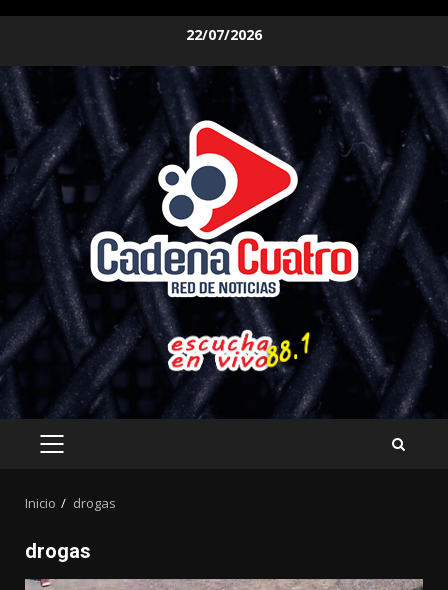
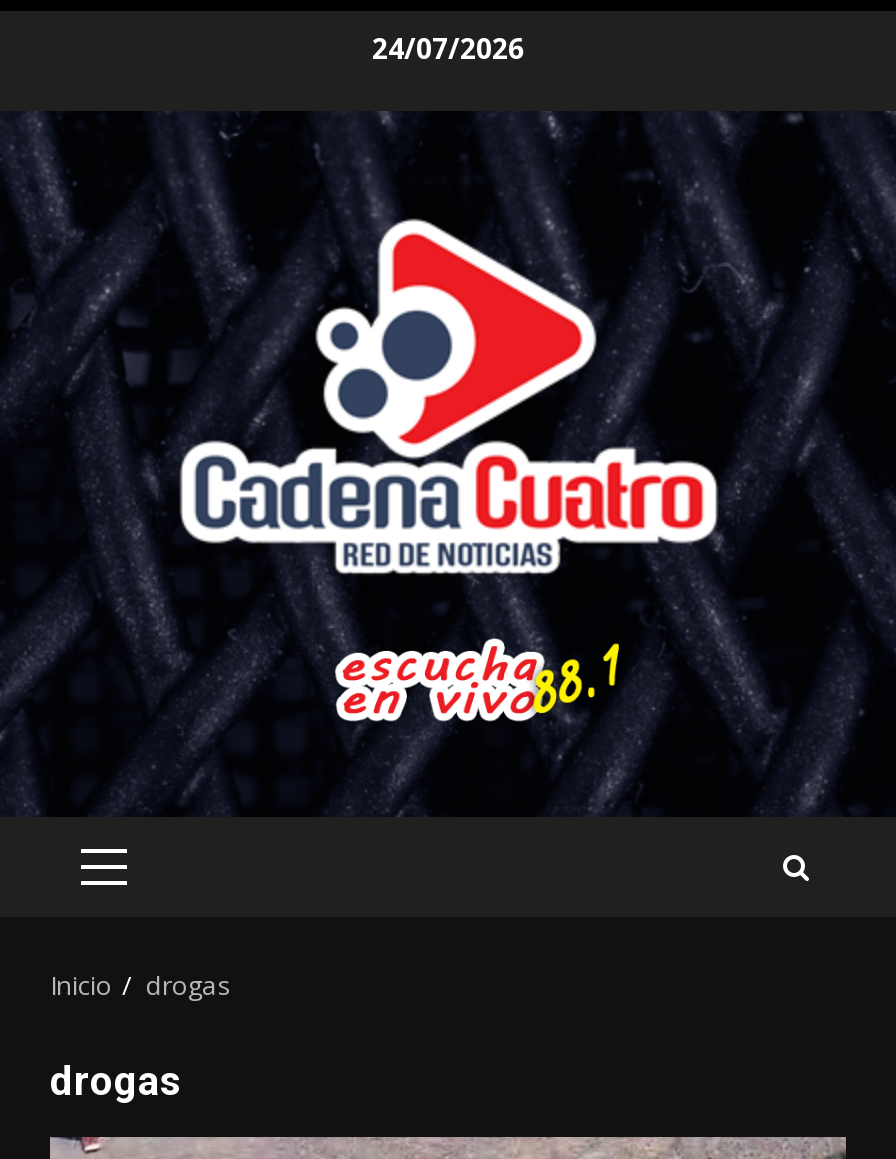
- 22/07/2026
+ 24/07/2026
